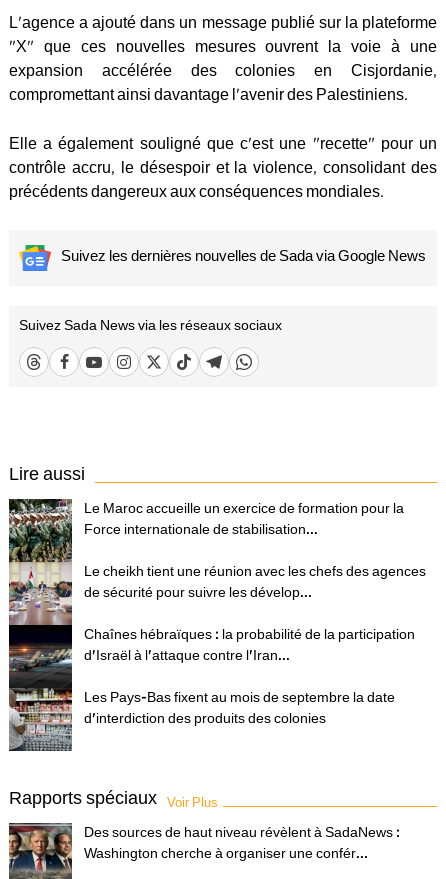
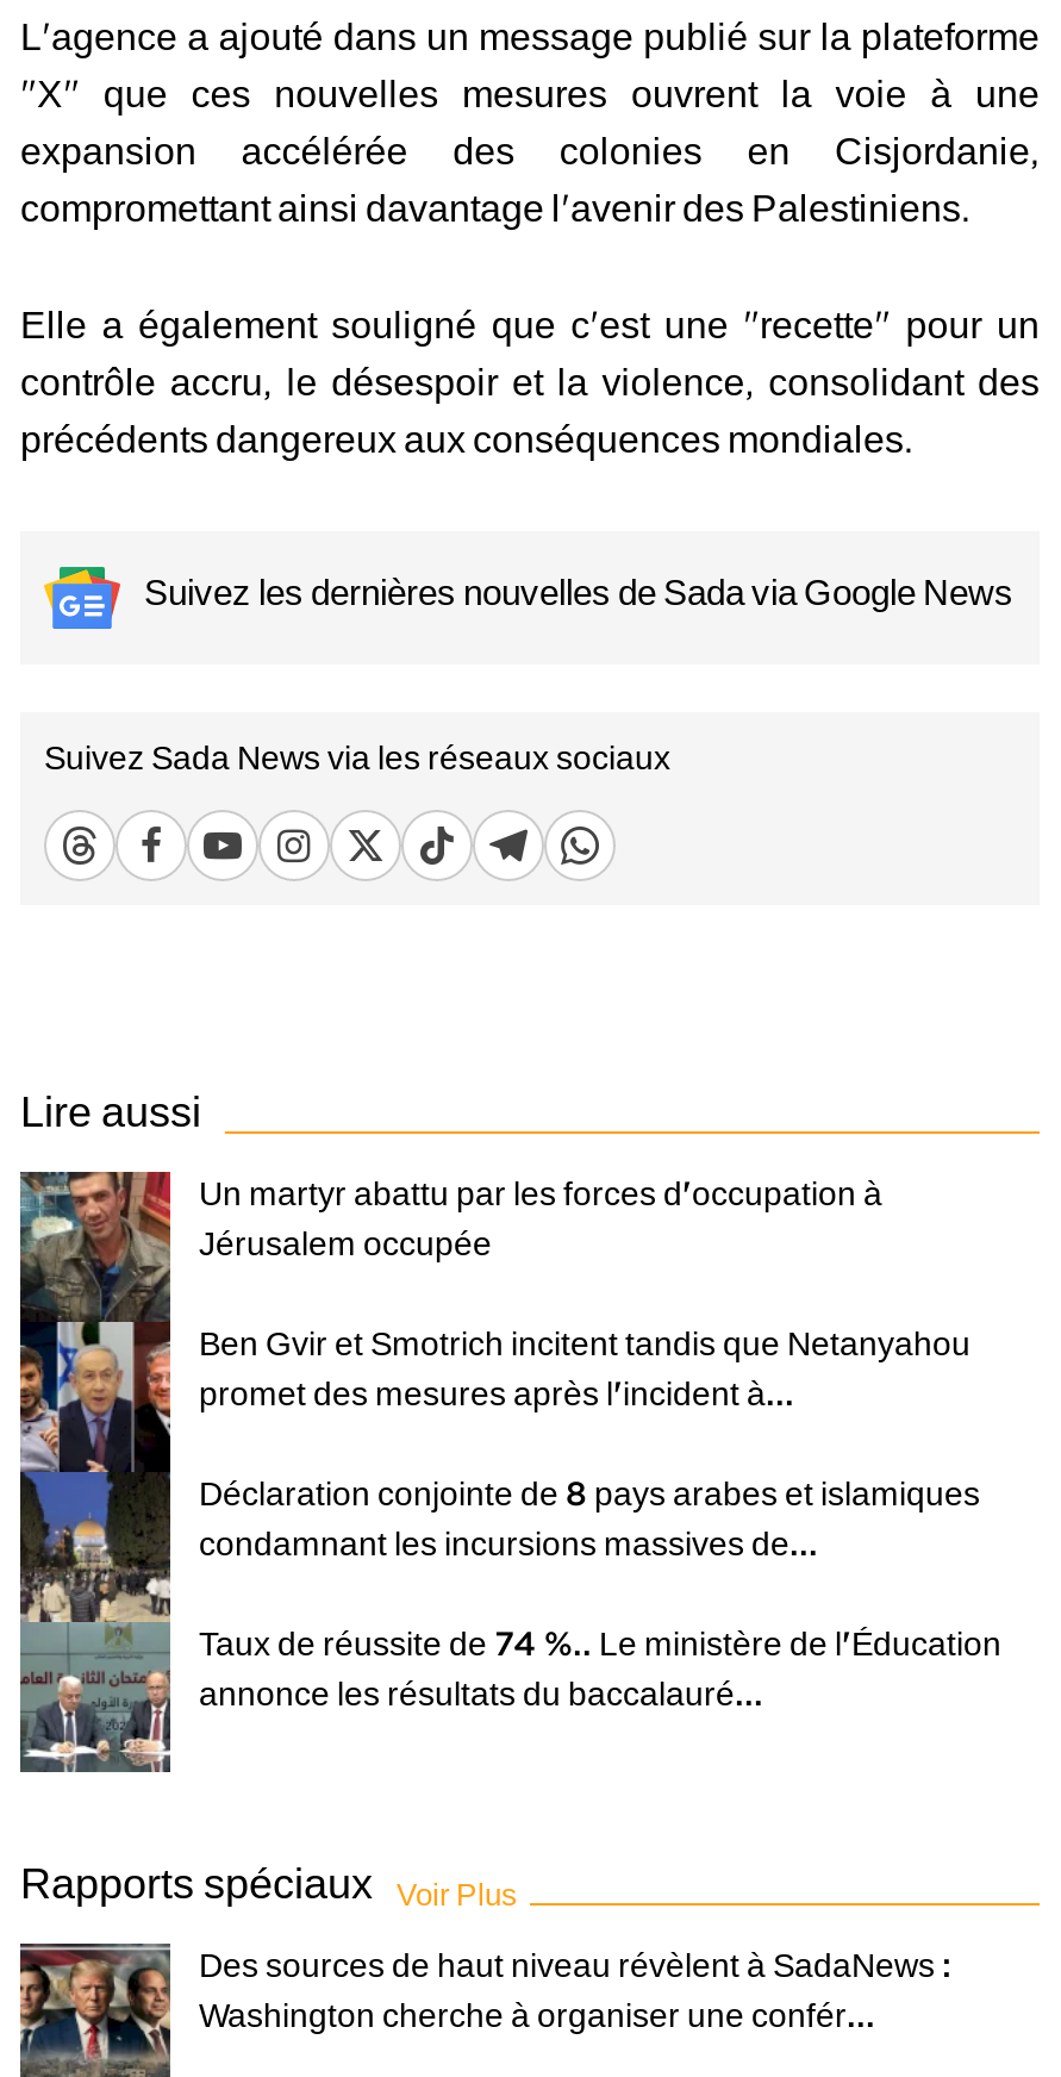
- [image]
- Le Maroc accueille un exercice de formation pour la
- Force internationale de stabilisation...
+ [image]
+ Un martyr abattu par les forces d'occupation à
+ Jérusalem occupée

- Le cheikh tient une réunion avec les chefs des agences
- de sécurité pour suivre les dévelop...
+ Ben Gvir et Smotrich incitent tandis que Netanyahou
+ promet des mesures après l'incident à...

- Chaînes hébraïques : la probabilité de la participation
- d'Israël à l'attaque contre l'Iran...
+ Déclaration conjointe de 8 pays arabes et islamiques
+ condamnant les incursions massives de...

- Les Pays-Bas fixent au mois de septembre la date
- d'interdiction des produits des colonies
+ Taux de réussite de 74 %.. Le ministère de l'Éducation
+ annonce les résultats du baccalauré...
